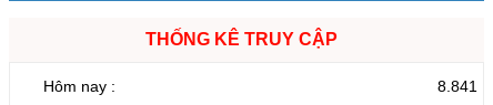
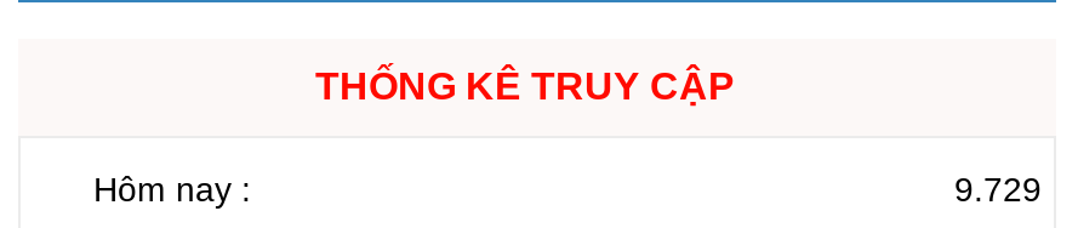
- 8.841
+ 9.729
